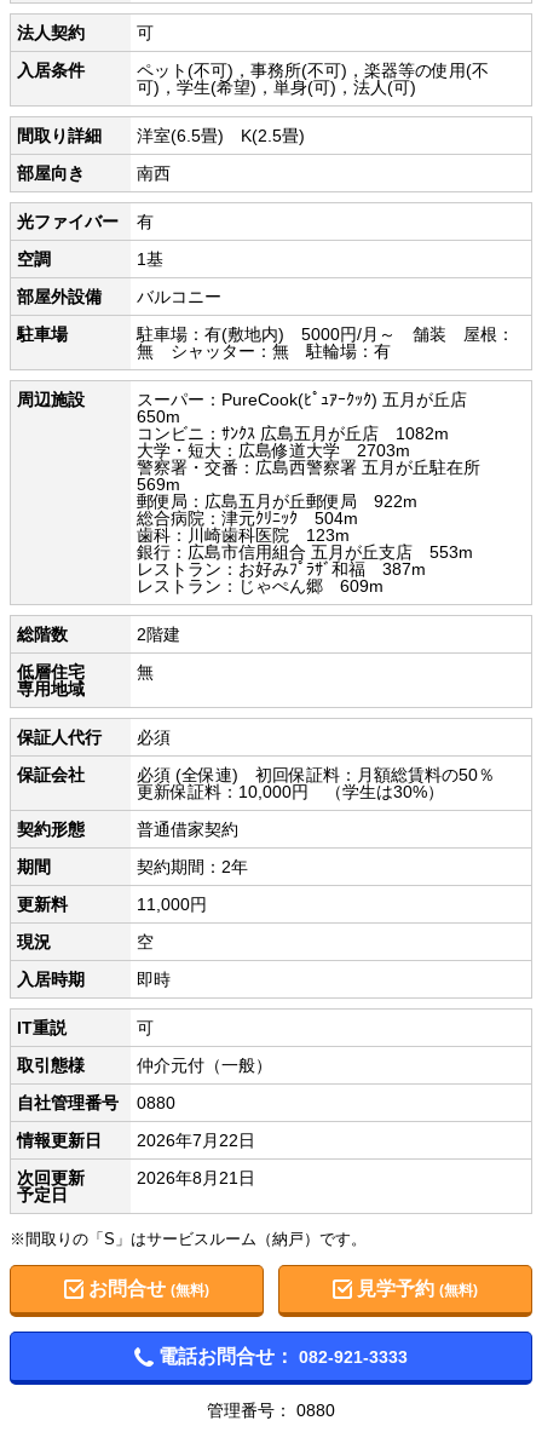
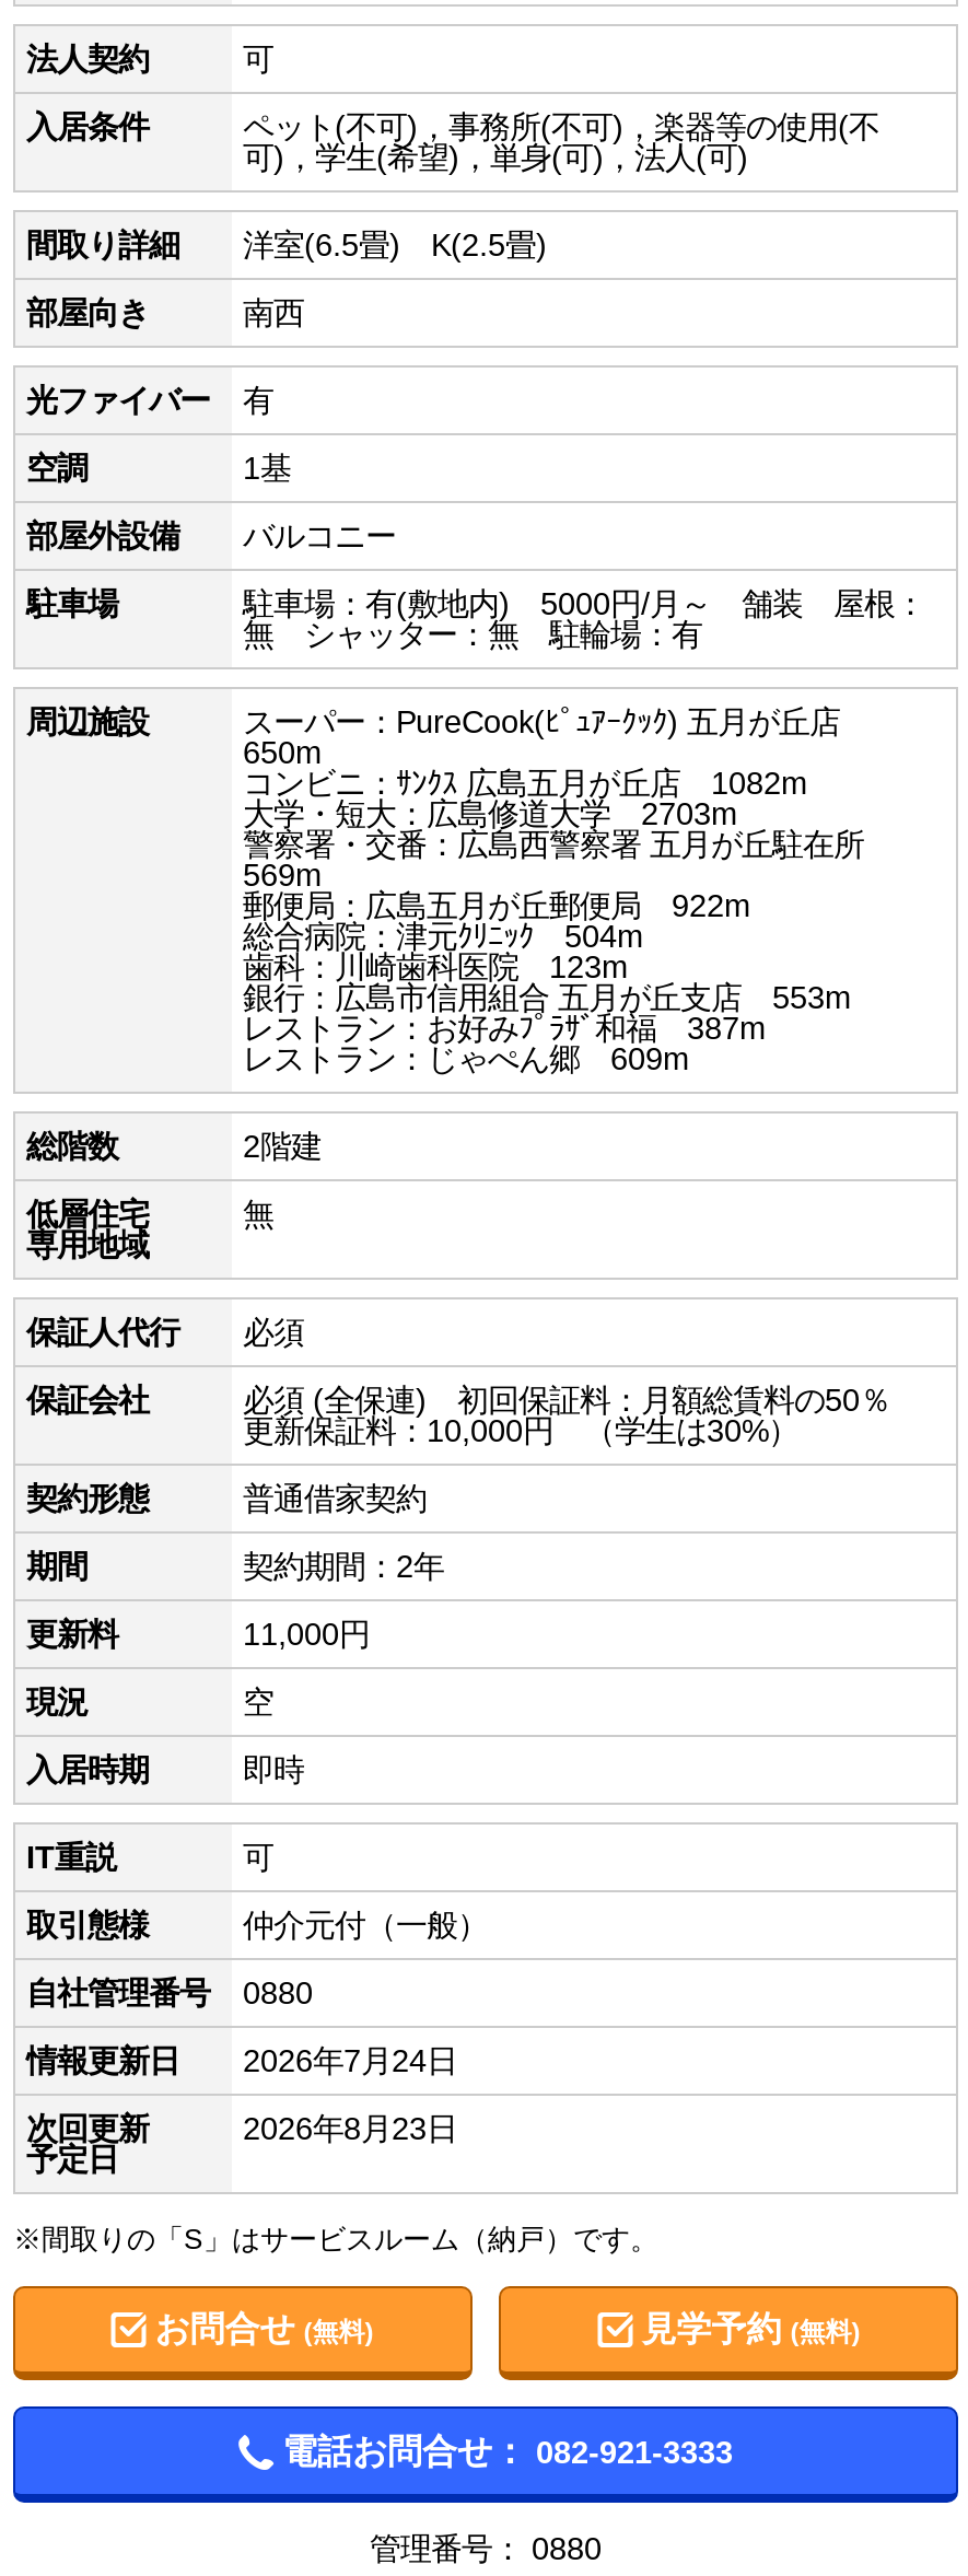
- 情報更新日 2026年7月22日
+ 情報更新日 2026年7月24日

- 2026年8月21日
+ 2026年8月23日
